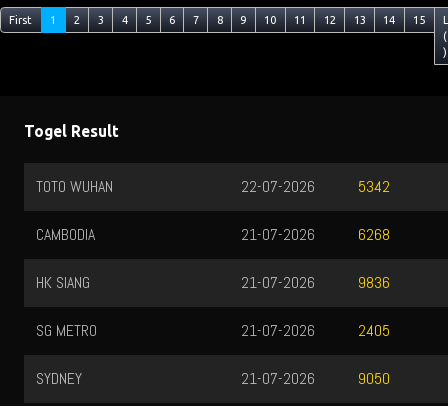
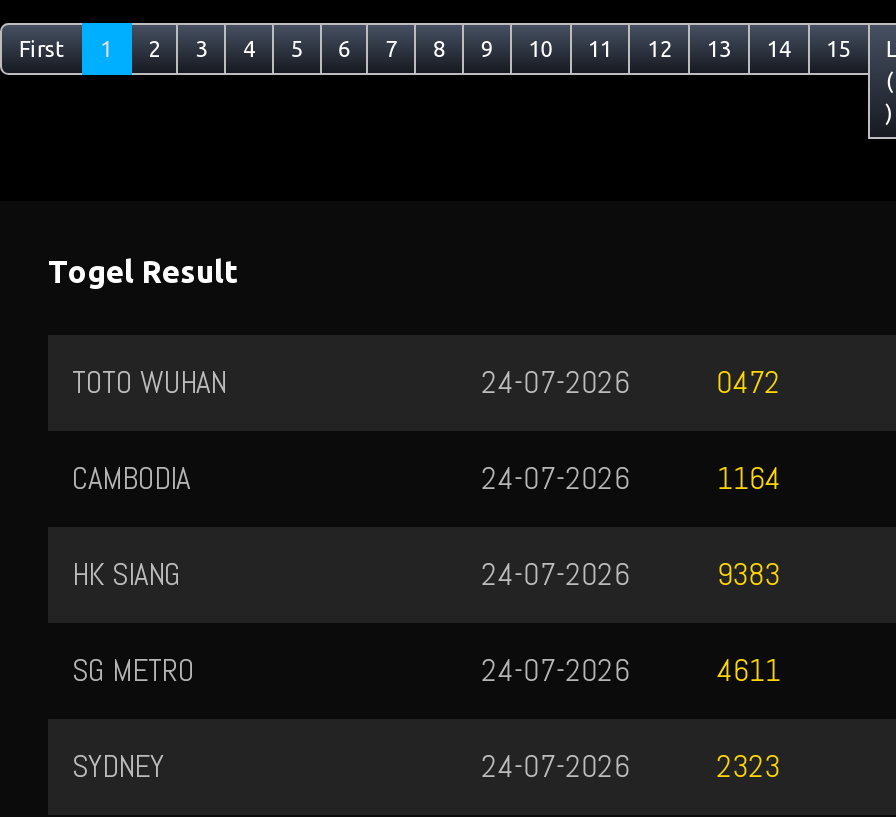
- 22-07-2026
+ 24-07-2026

- 5342
+ 0472

- 21-07-2026
+ 24-07-2026

- 6268
+ 1164

- 21-07-2026
+ 24-07-2026

- 9836
+ 9383

- 21-07-2026
+ 24-07-2026

- 2405
+ 4611

- 21-07-2026
+ 24-07-2026

- 9050
+ 2323
